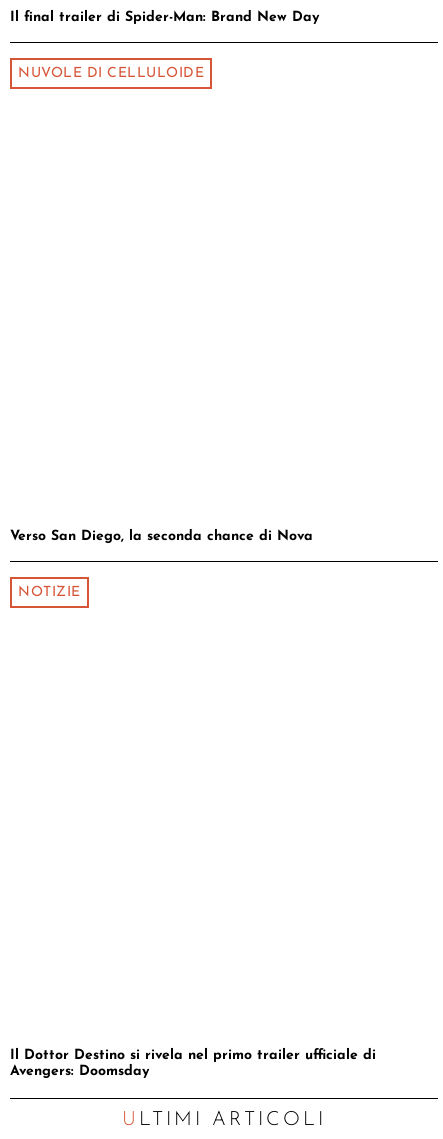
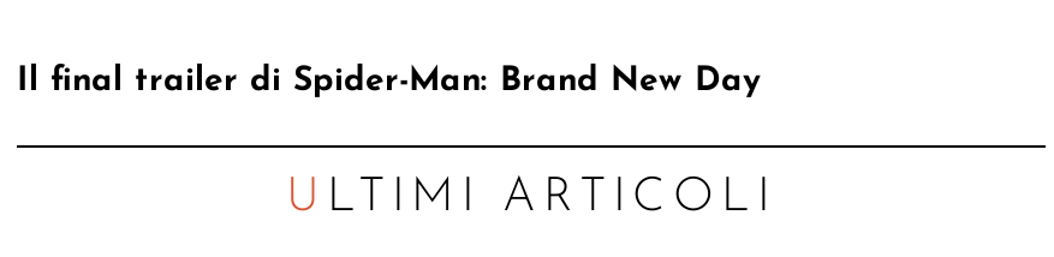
- NUVOLE DI CELLULOIDE

- Verso San Diego, la seconda chance di Nova

- NOTIZIE

- Il Dottor Destino si rivela nel primo trailer ufficiale di
- Avengers: Doomsday
